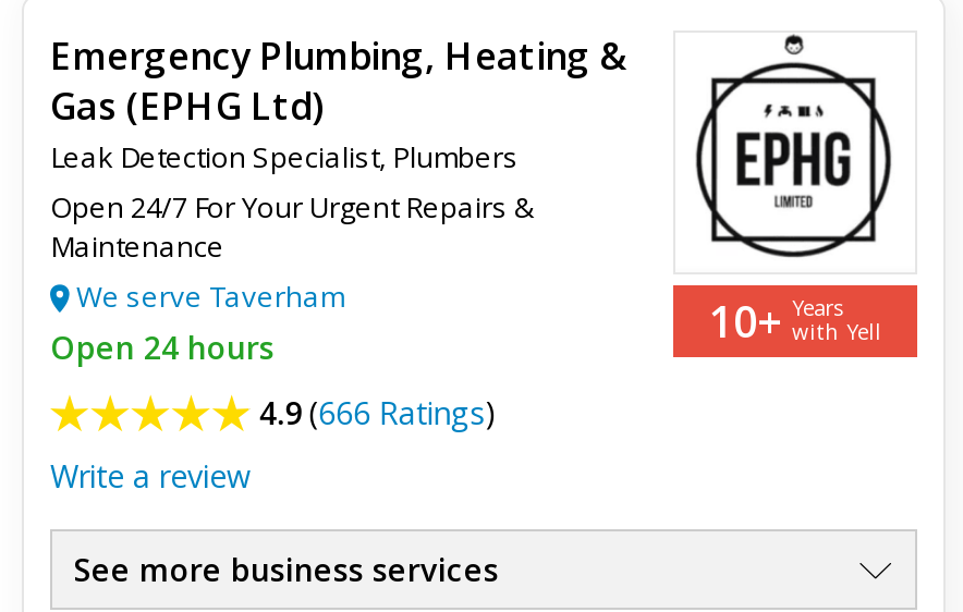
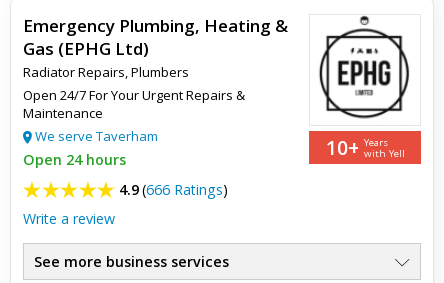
- Leak Detection Specialist, Plumbers
+ Radiator Repairs, Plumbers
